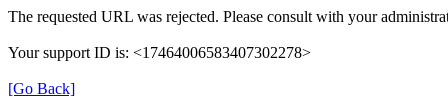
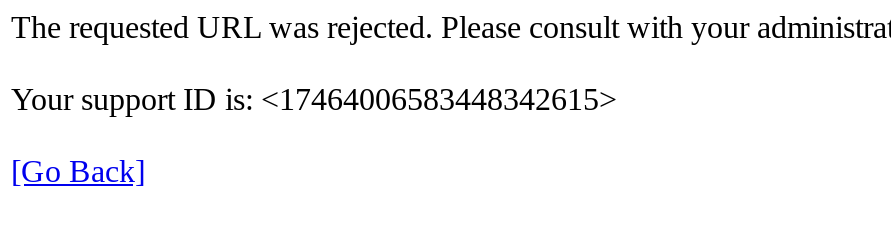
- Your support ID is: <17464006583407302278>
+ Your support ID is: <17464006583448342615>
